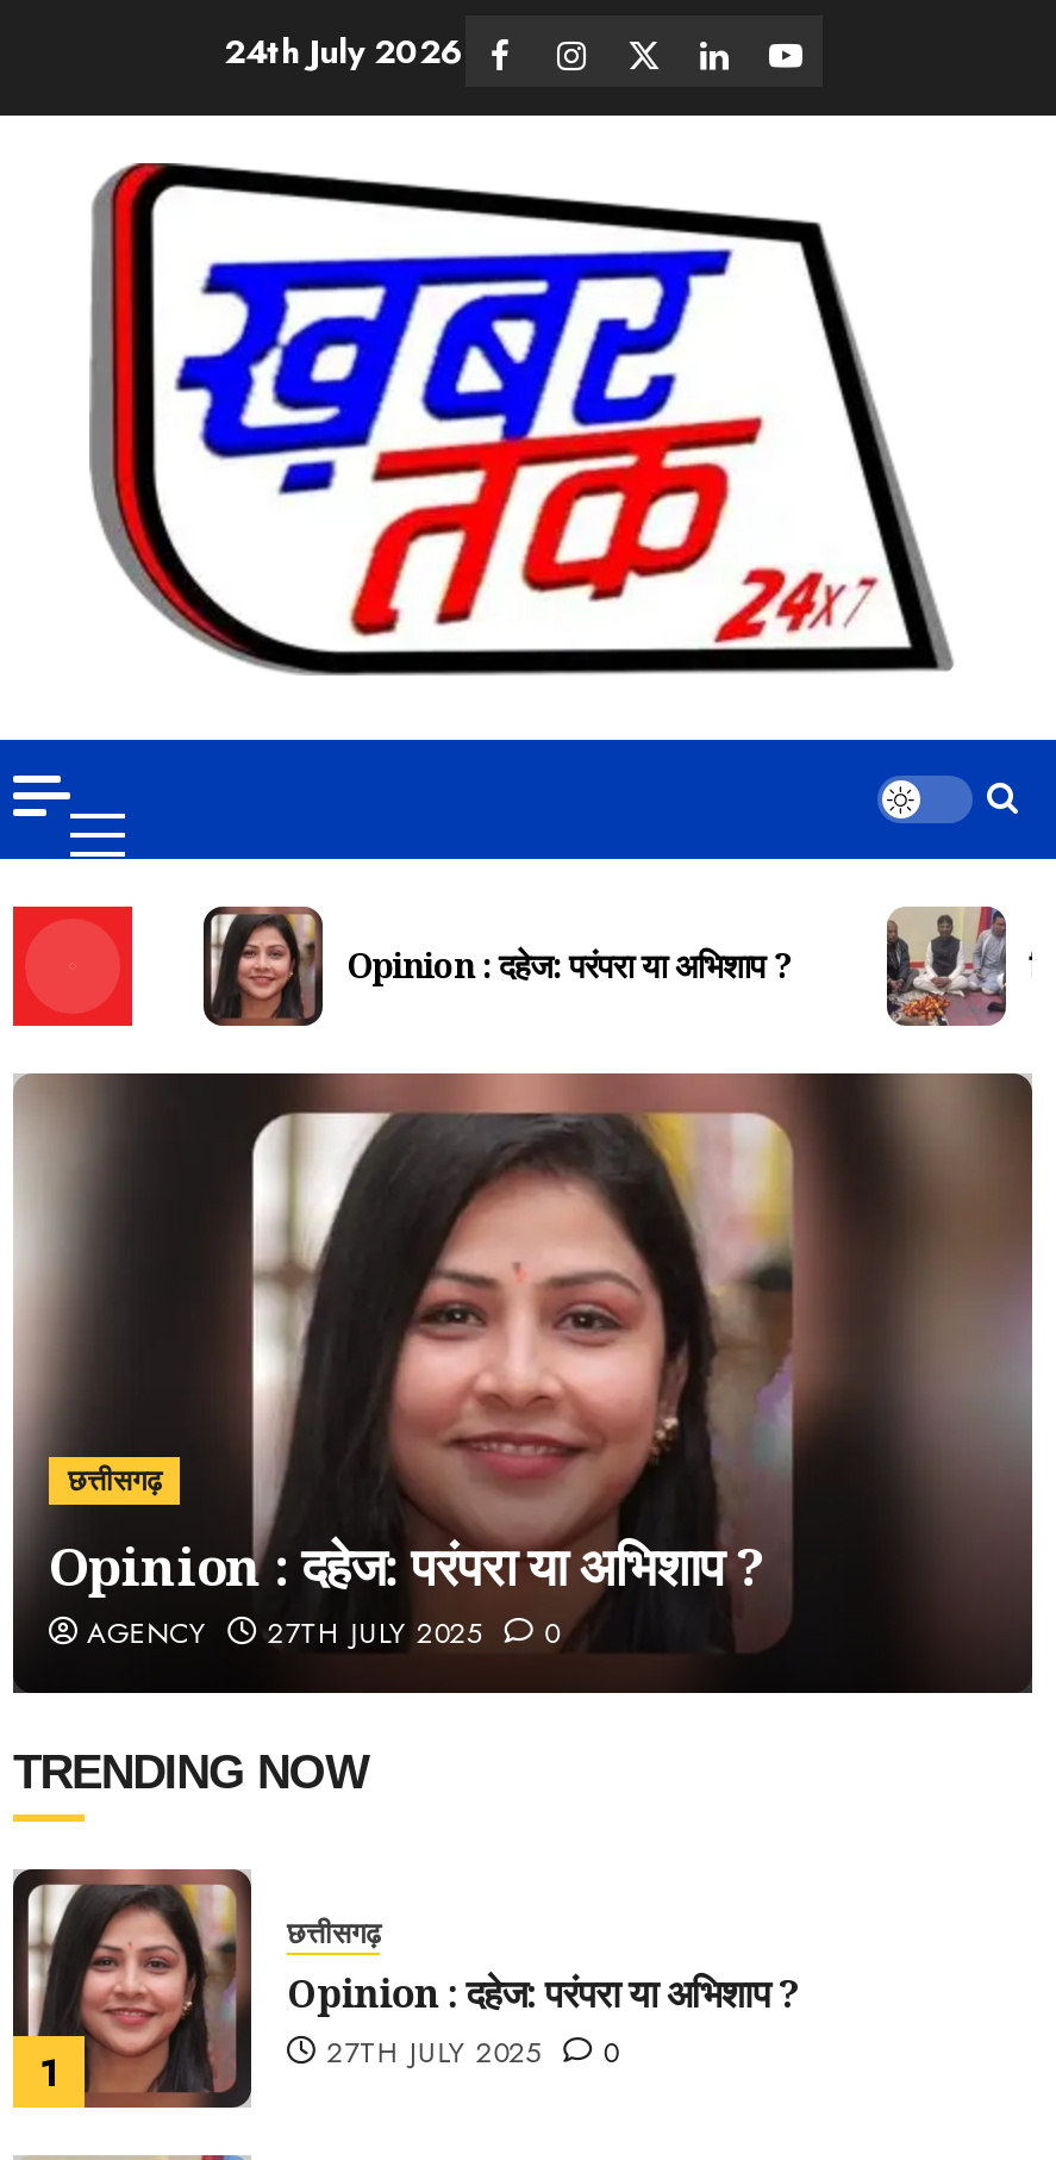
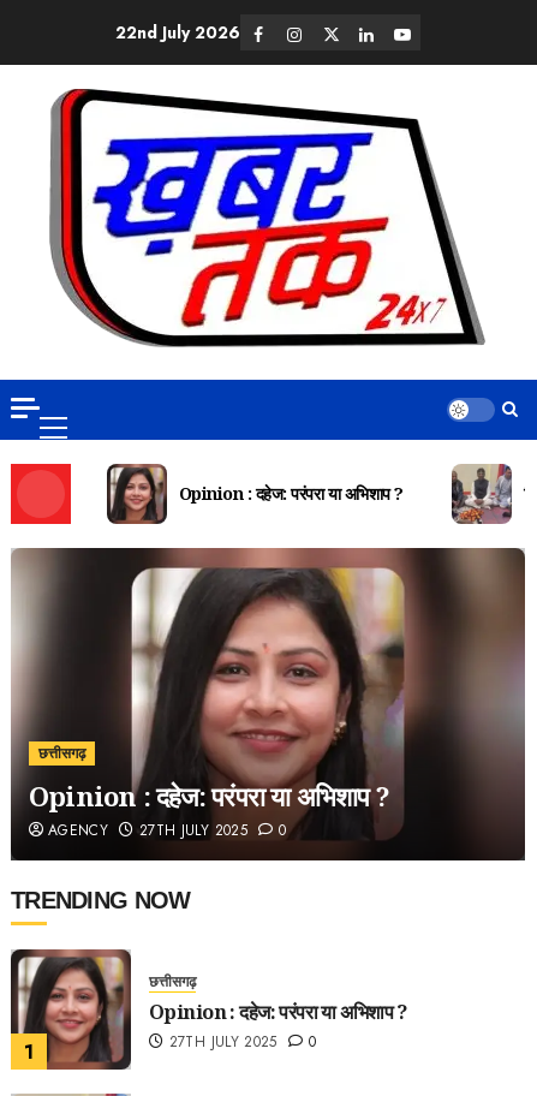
- 24th July 2026
+ 22nd July 2026
